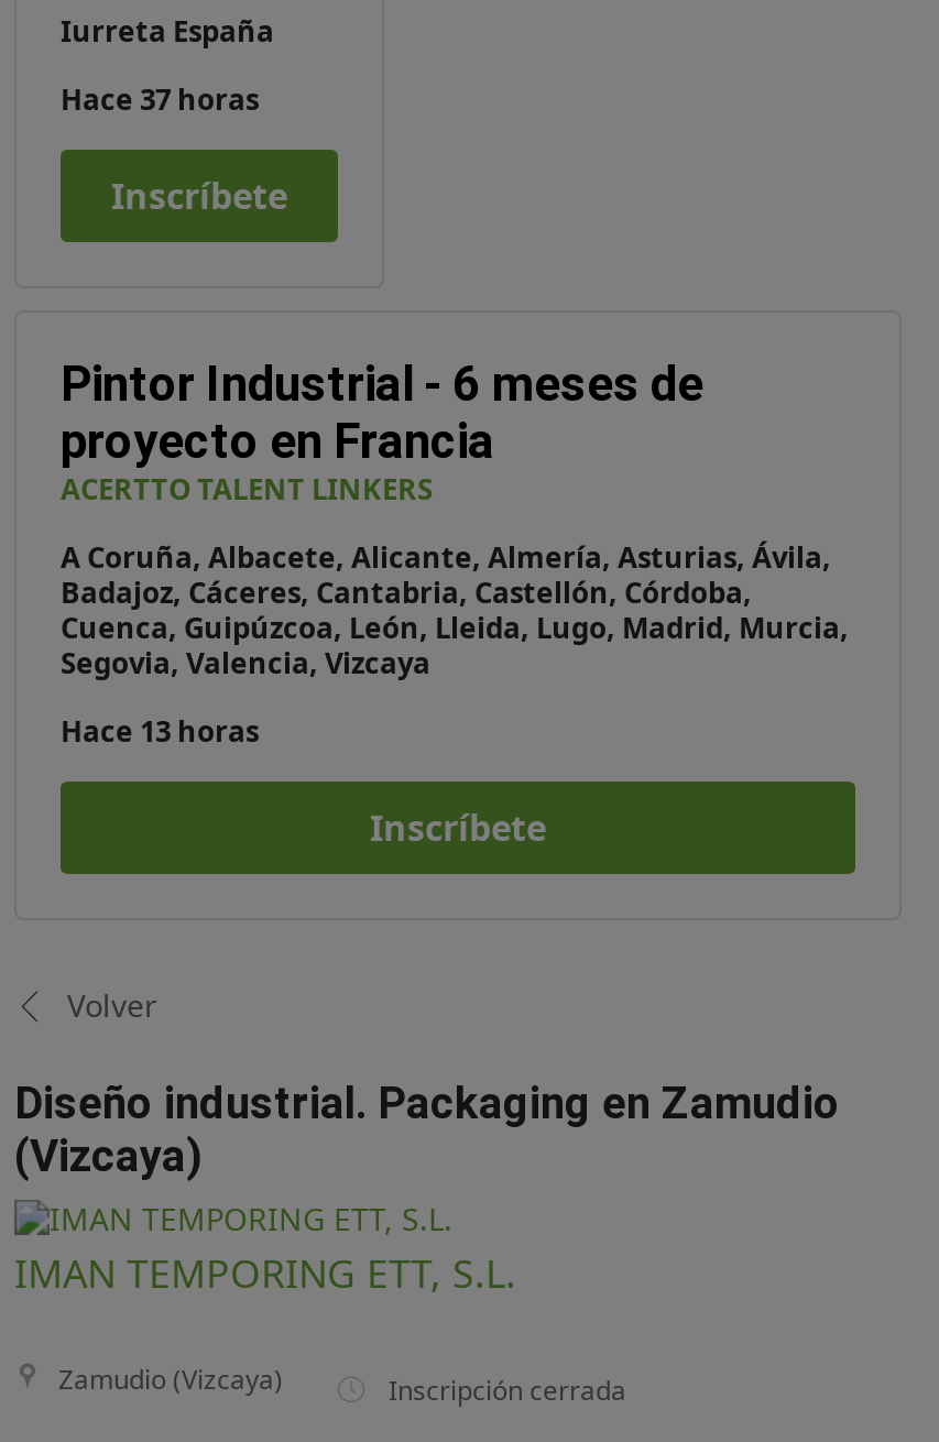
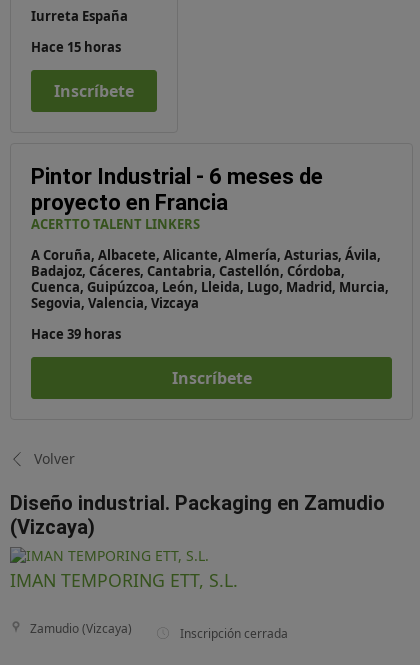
- Hace 37 horas
+ Hace 15 horas

- Hace 13 horas
+ Hace 39 horas
